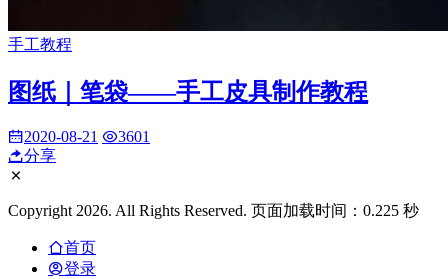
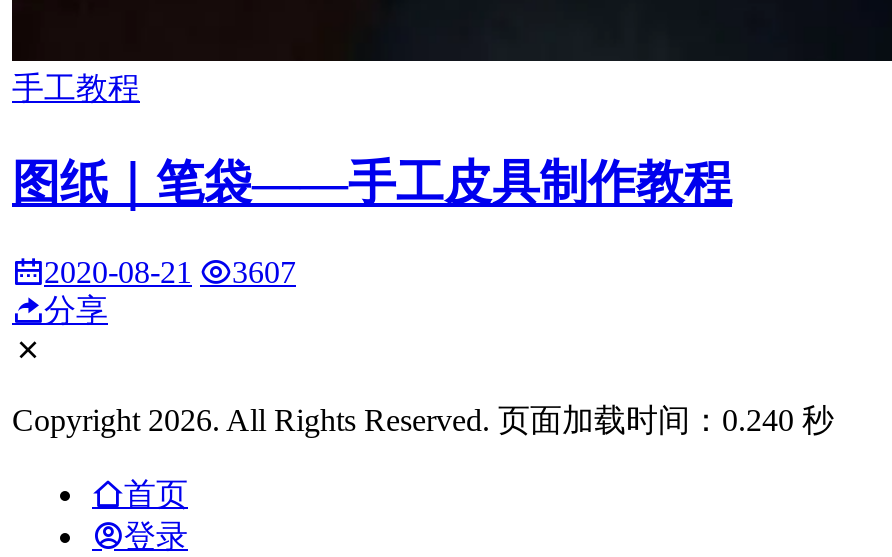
- 2020-08-21 3601
+ 2020-08-21 3607

- Copyright 2026. All Rights Reserved. 页面加载时间：0.225 秒
+ Copyright 2026. All Rights Reserved. 页面加载时间：0.240 秒
